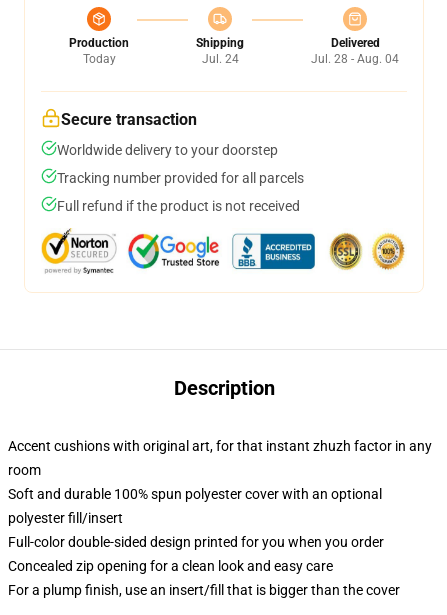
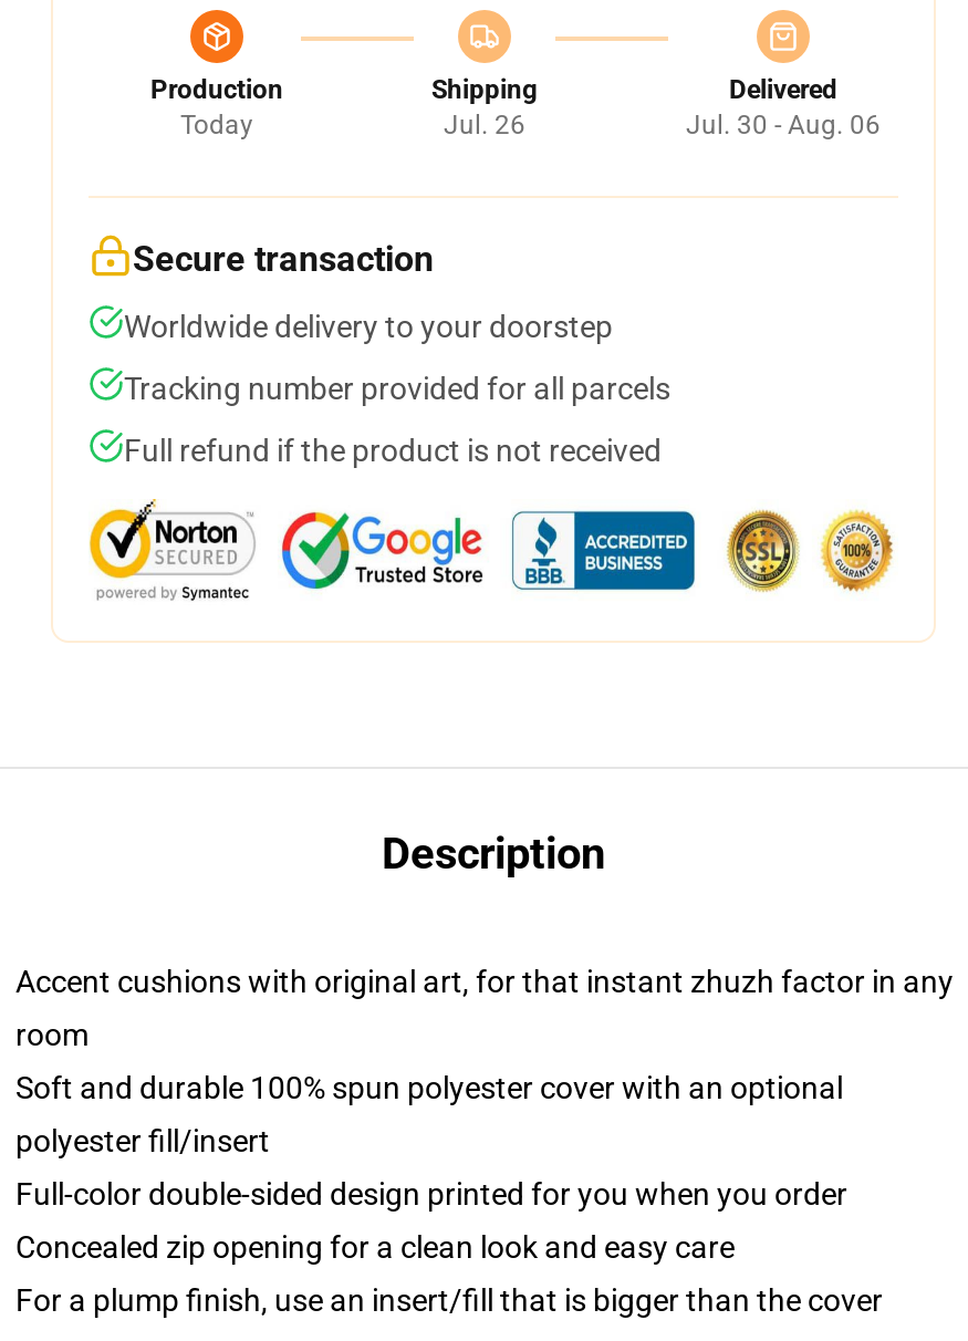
- Jul. 24
+ Jul. 26

- Jul. 28 - Aug. 04
+ Jul. 30 - Aug. 06
